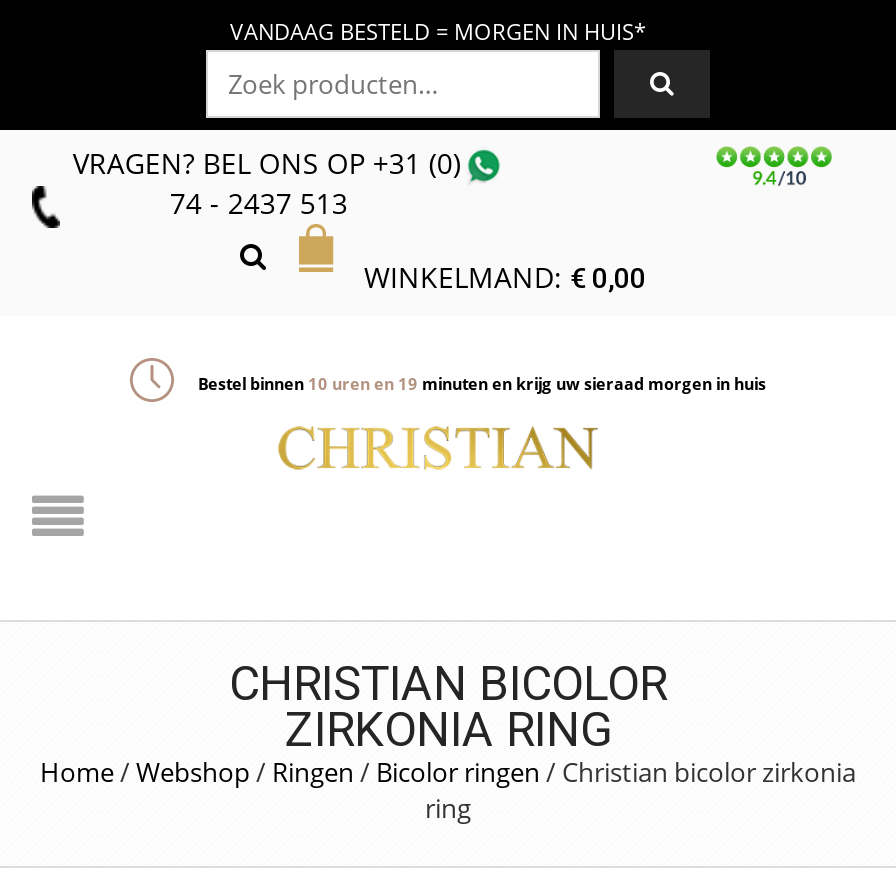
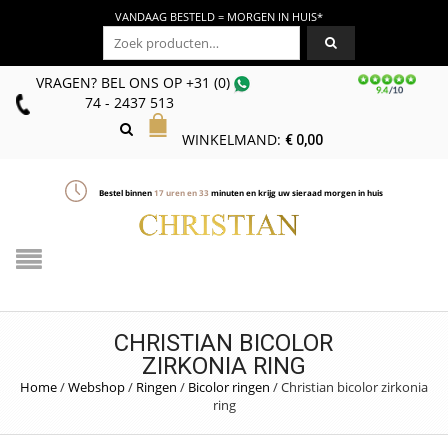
- Bestel binnen 10 uren en 19 minuten en krijg uw sieraad morgen in huis
+ Bestel binnen 17 uren en 33 minuten en krijg uw sieraad morgen in huis
